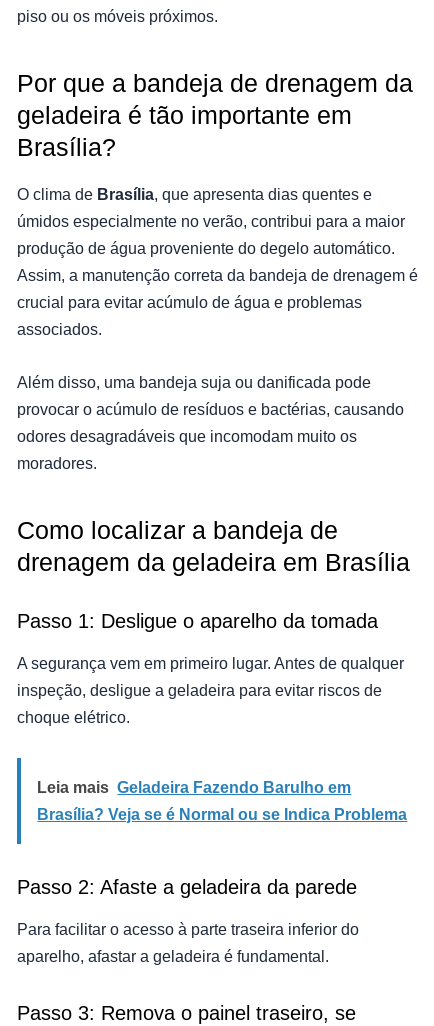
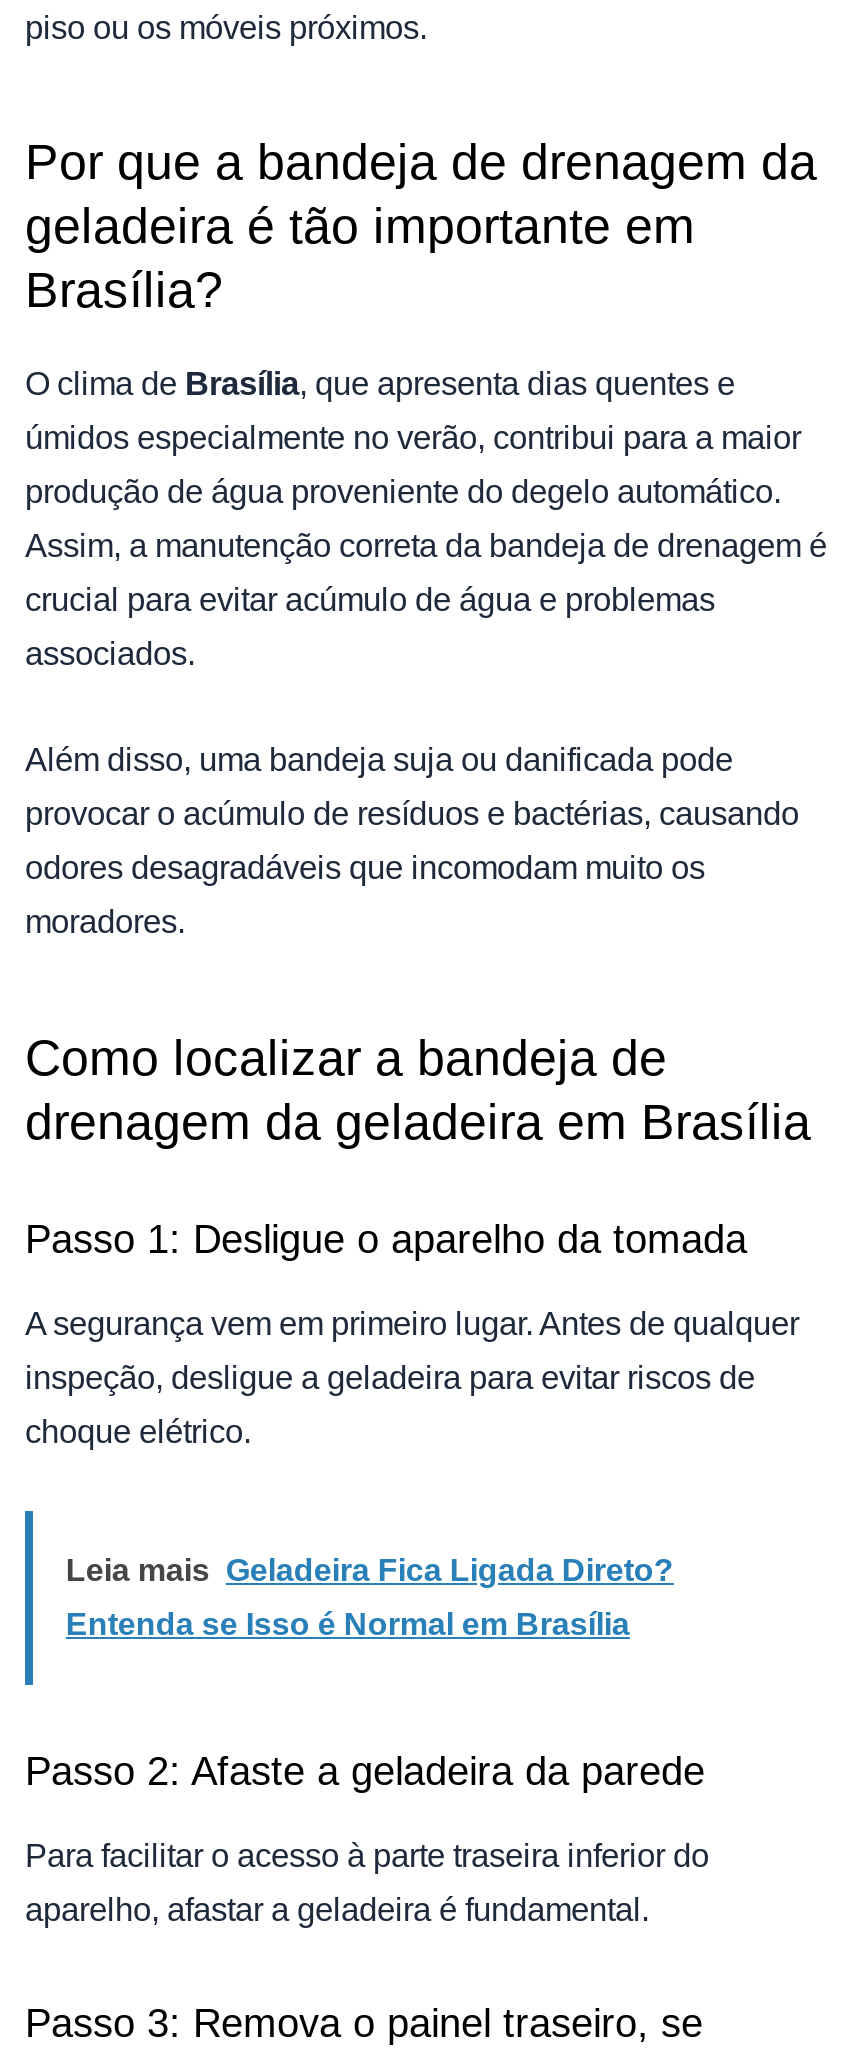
- Leia mais Geladeira Fazendo Barulho em
+ Leia mais Geladeira Fica Ligada Direto?

- Brasília? Veja se é Normal ou se Indica Problema
+ Entenda se Isso é Normal em Brasília
